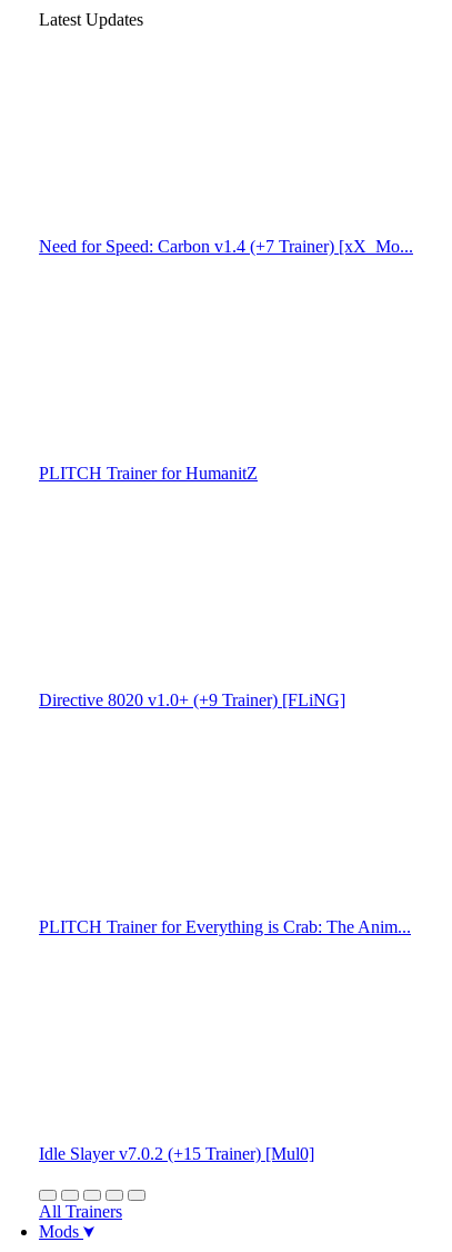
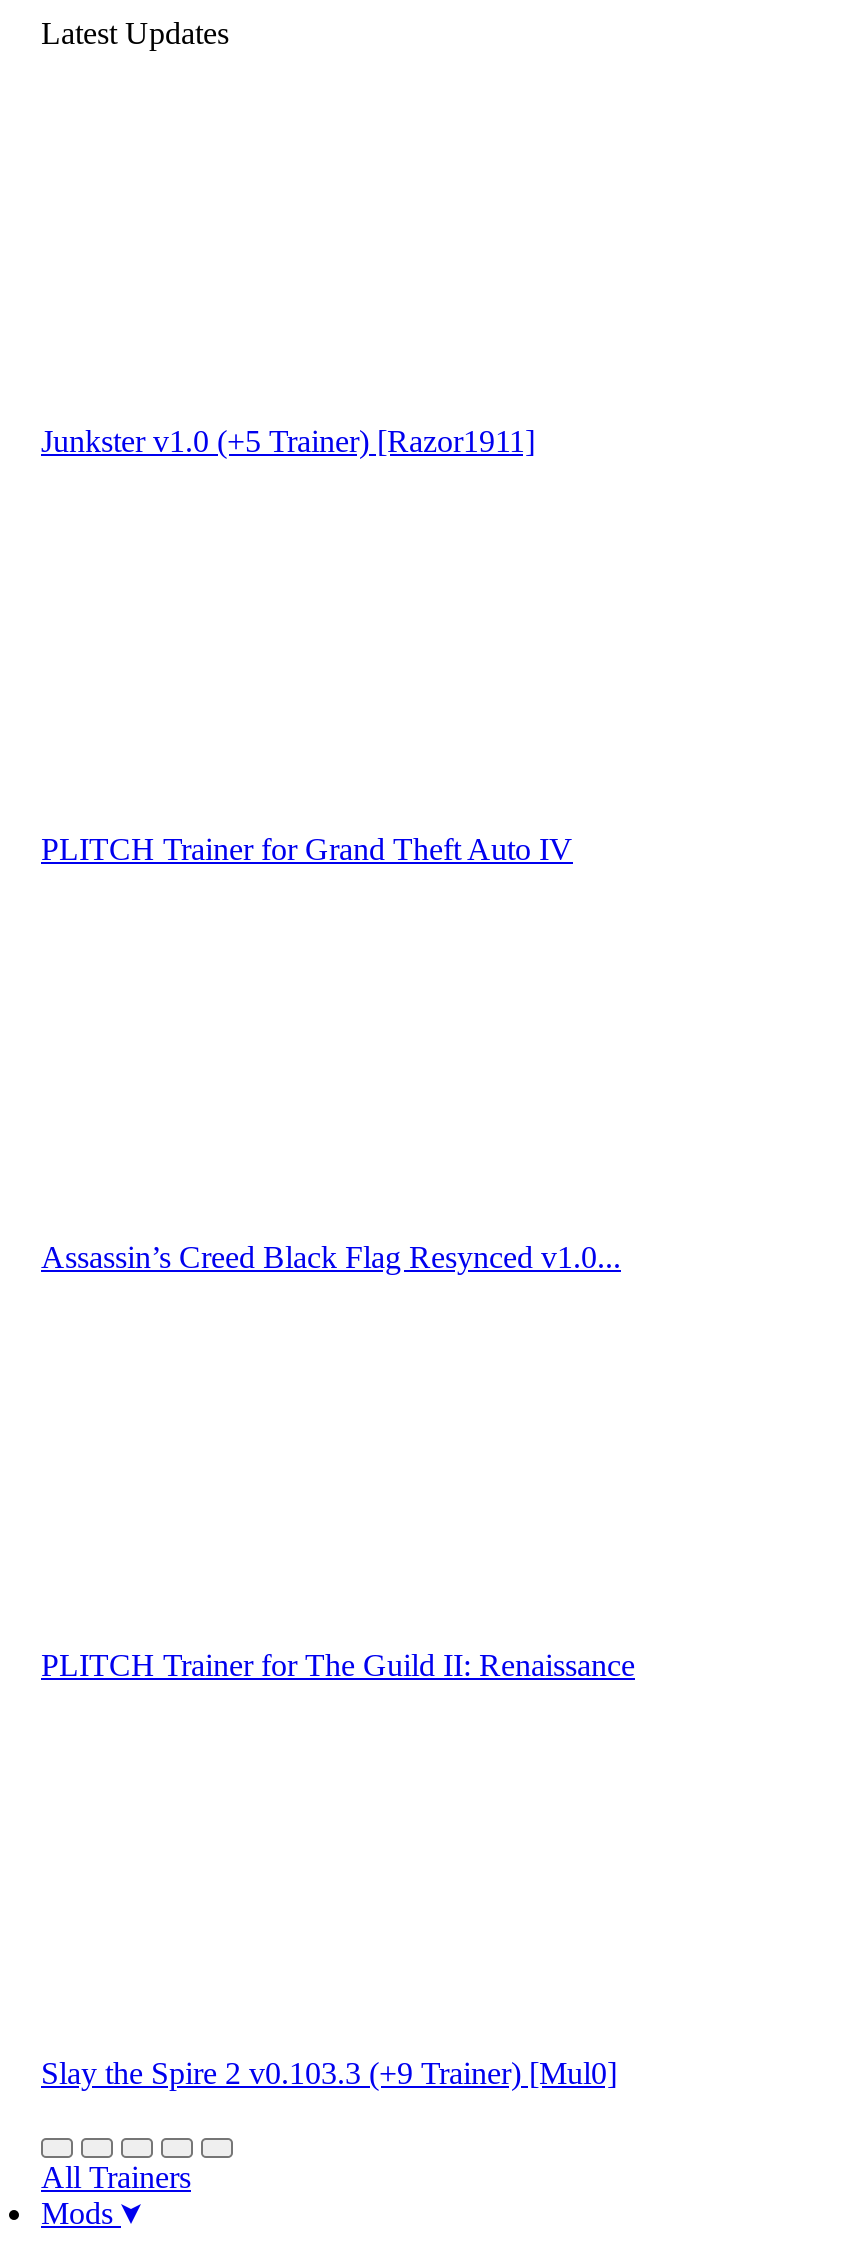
- Need for Speed: Carbon v1.4 (+7 Trainer) [xX_Mo...
+ Junkster v1.0 (+5 Trainer) [Razor1911]

- PLITCH Trainer for HumanitZ
+ PLITCH Trainer for Grand Theft Auto IV

- Directive 8020 v1.0+ (+9 Trainer) [FLiNG]
+ Assassin’s Creed Black Flag Resynced v1.0...

- PLITCH Trainer for Everything is Crab: The Anim...
+ PLITCH Trainer for The Guild II: Renaissance

- Idle Slayer v7.0.2 (+15 Trainer) [Mul0]
+ Slay the Spire 2 v0.103.3 (+9 Trainer) [Mul0]
